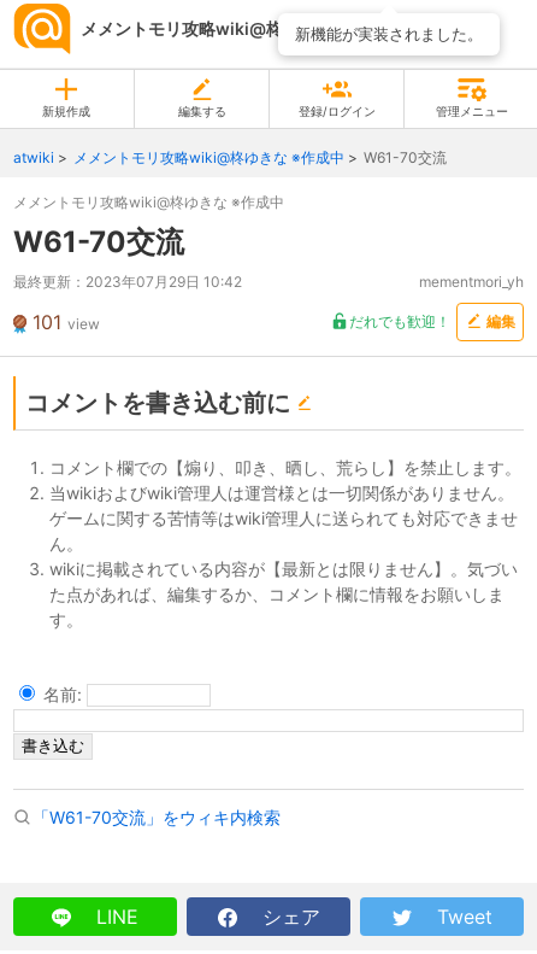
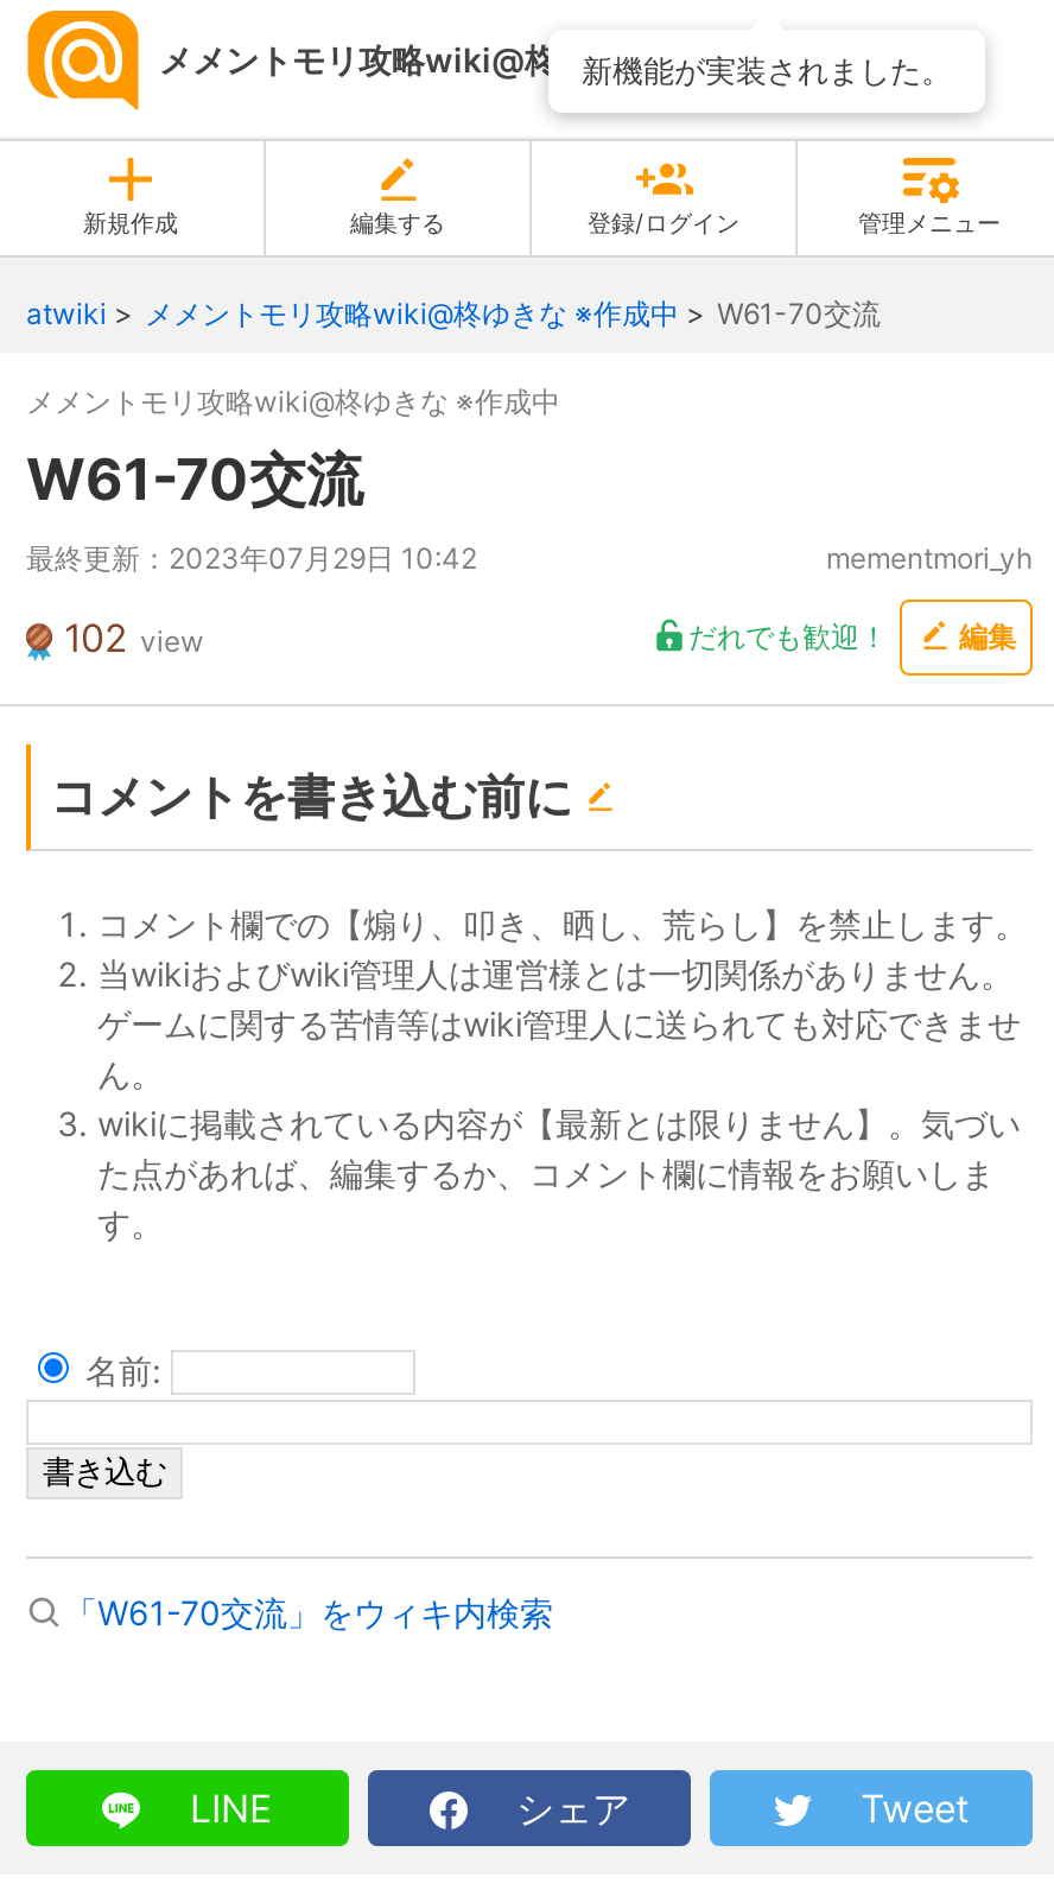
- 101 view
+ 102 view
